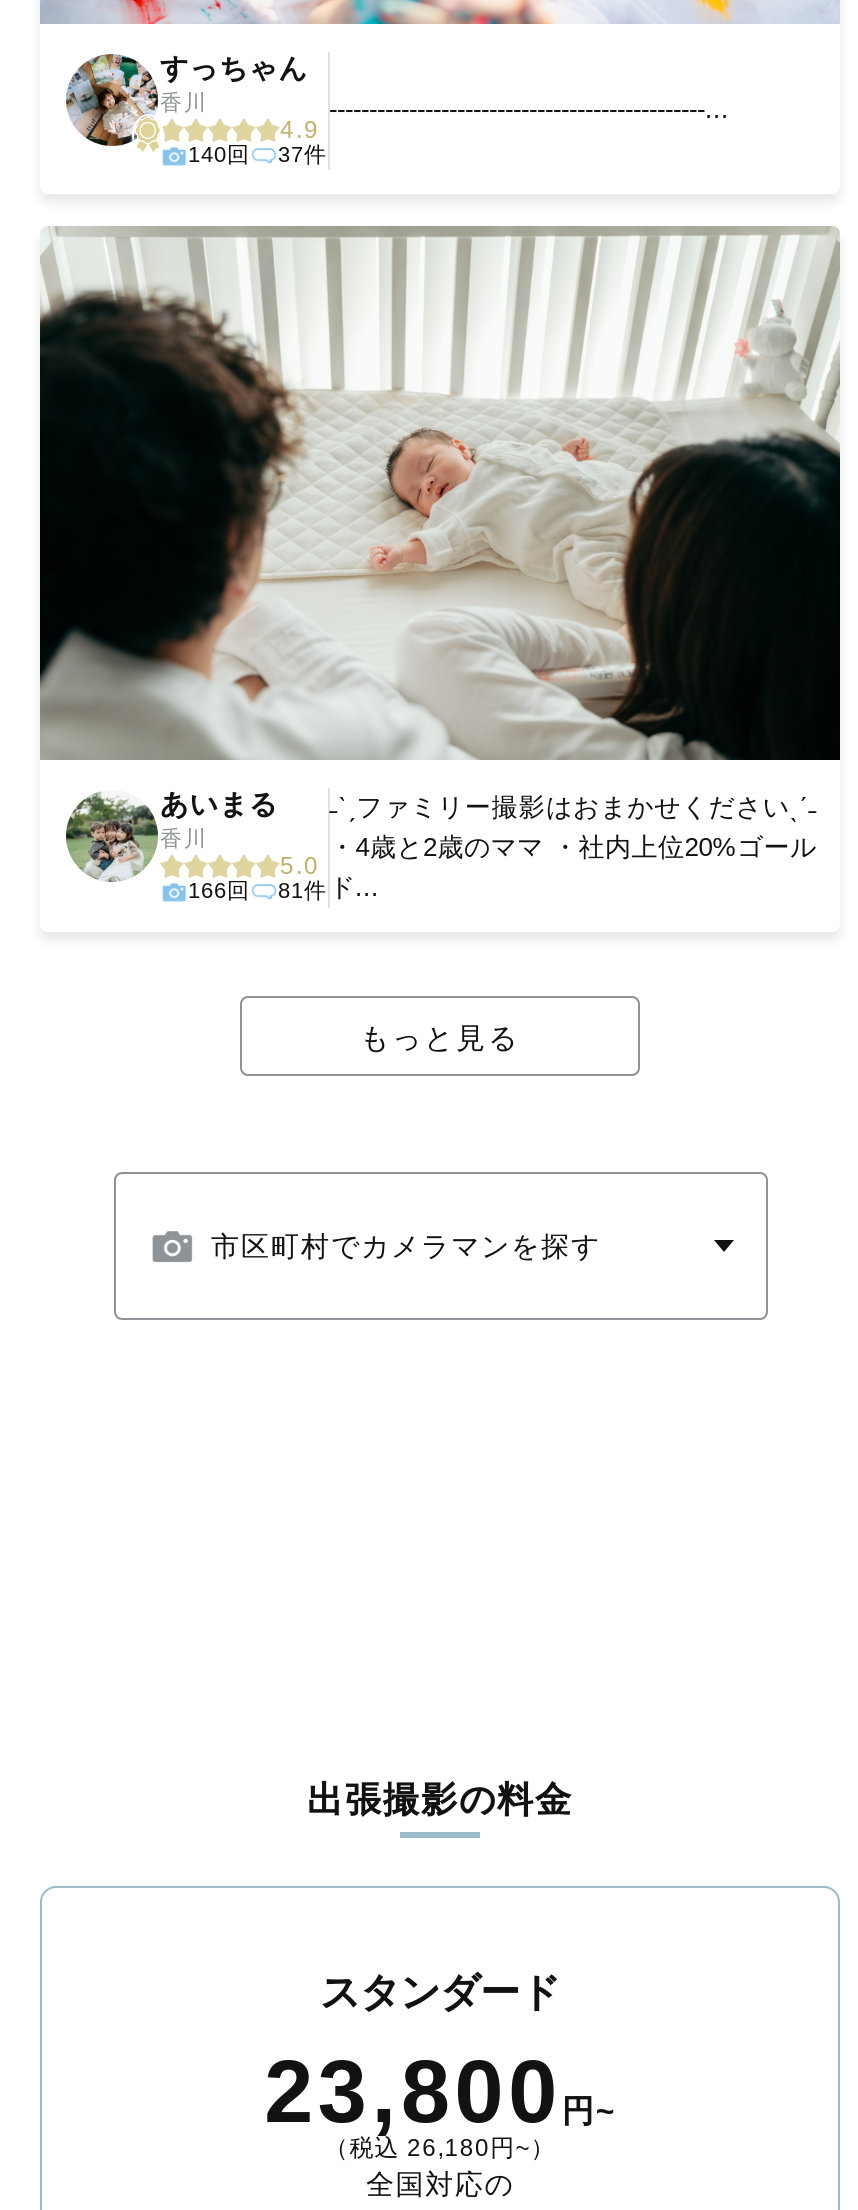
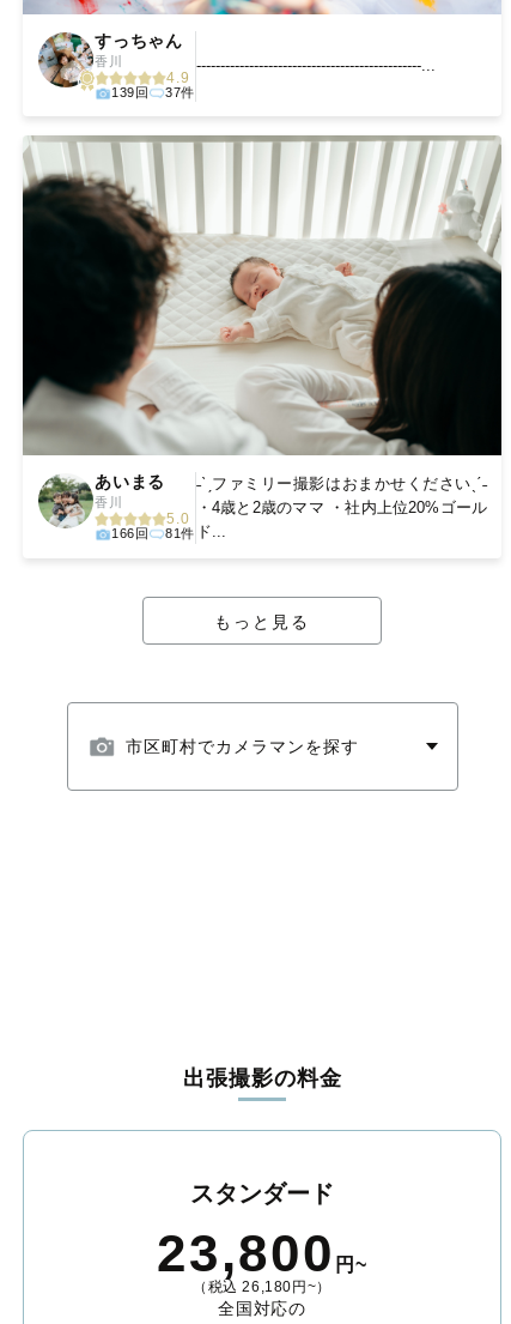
- 140回 37件
+ 139回 37件
